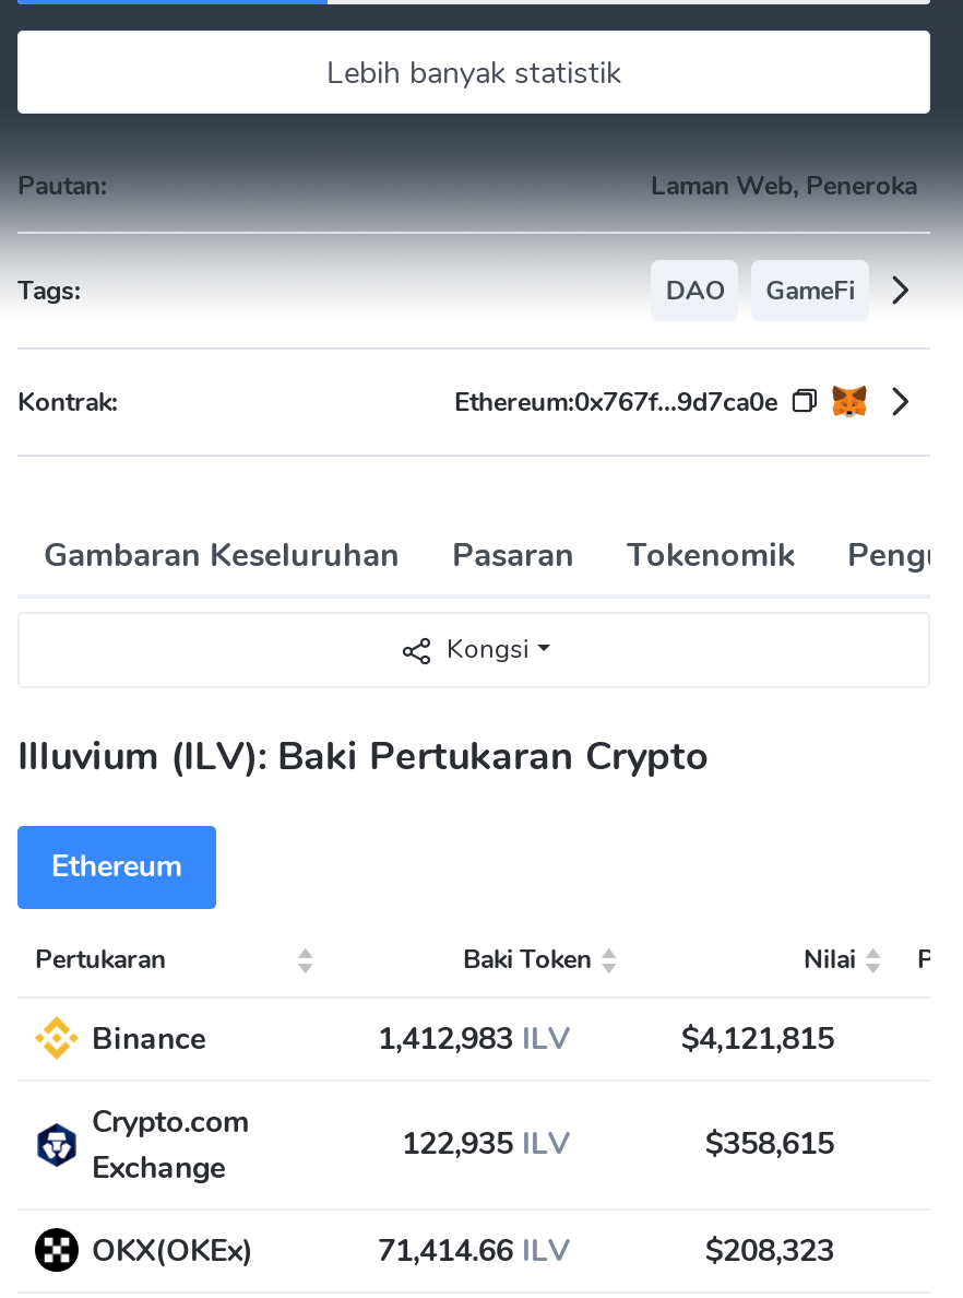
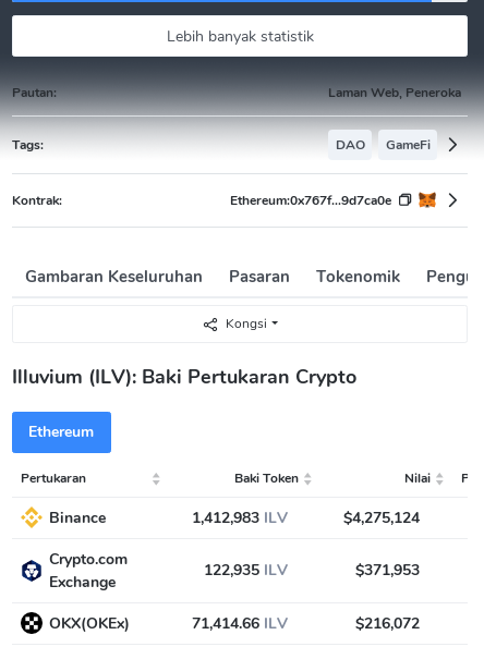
- $4,121,815
+ $4,275,124

- $358,615
+ $371,953

- $208,323
+ $216,072
